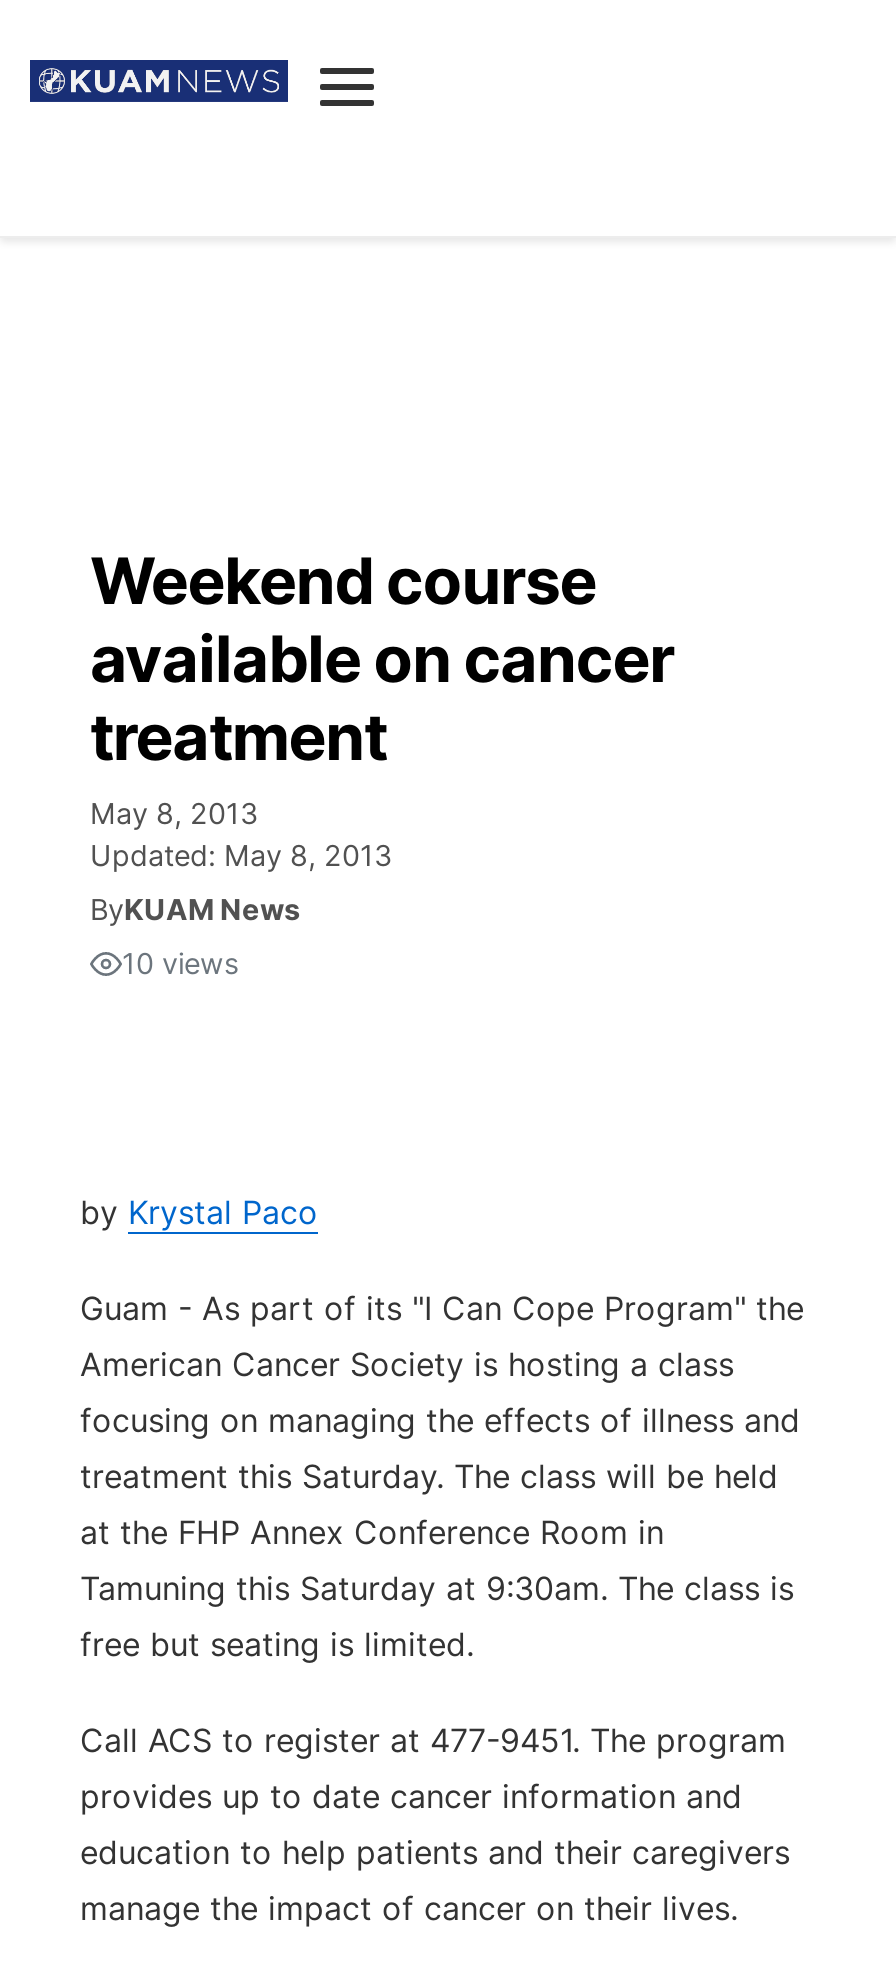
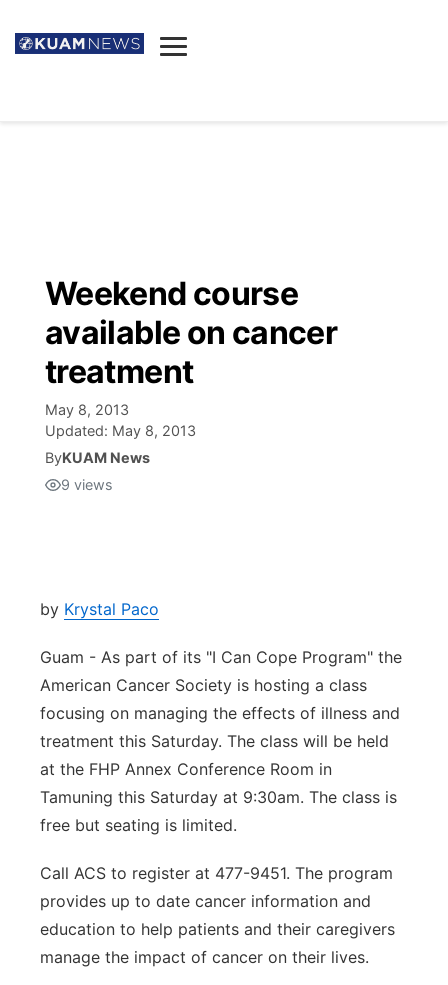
- 10 views
+ 9 views
